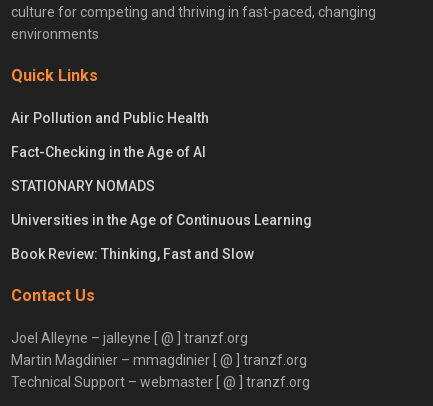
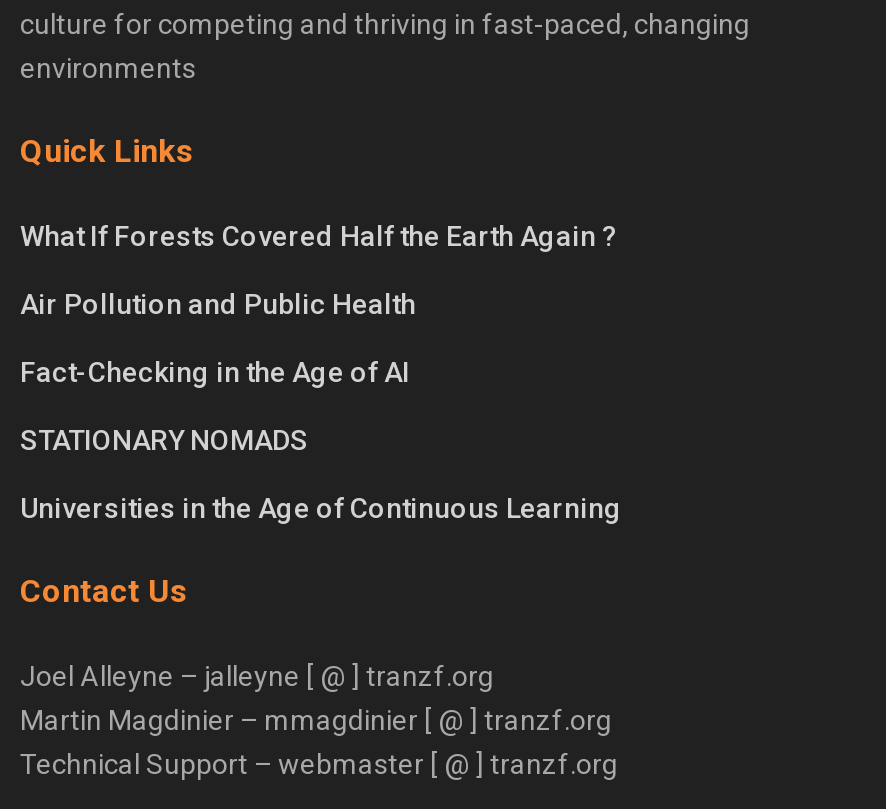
+ What If Forests Covered Half the Earth Again ?

moved down: Air Pollution and Public Health | Fact-Checking in the Age of AI | STATIONARY NOMADS | Universities in the Age of Continuous Learning

- Book Review: Thinking, Fast and Slow
